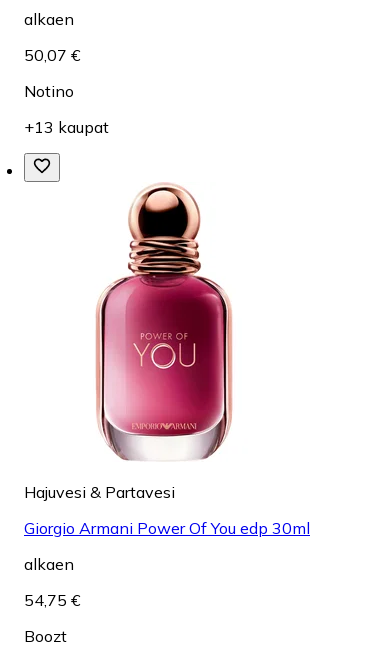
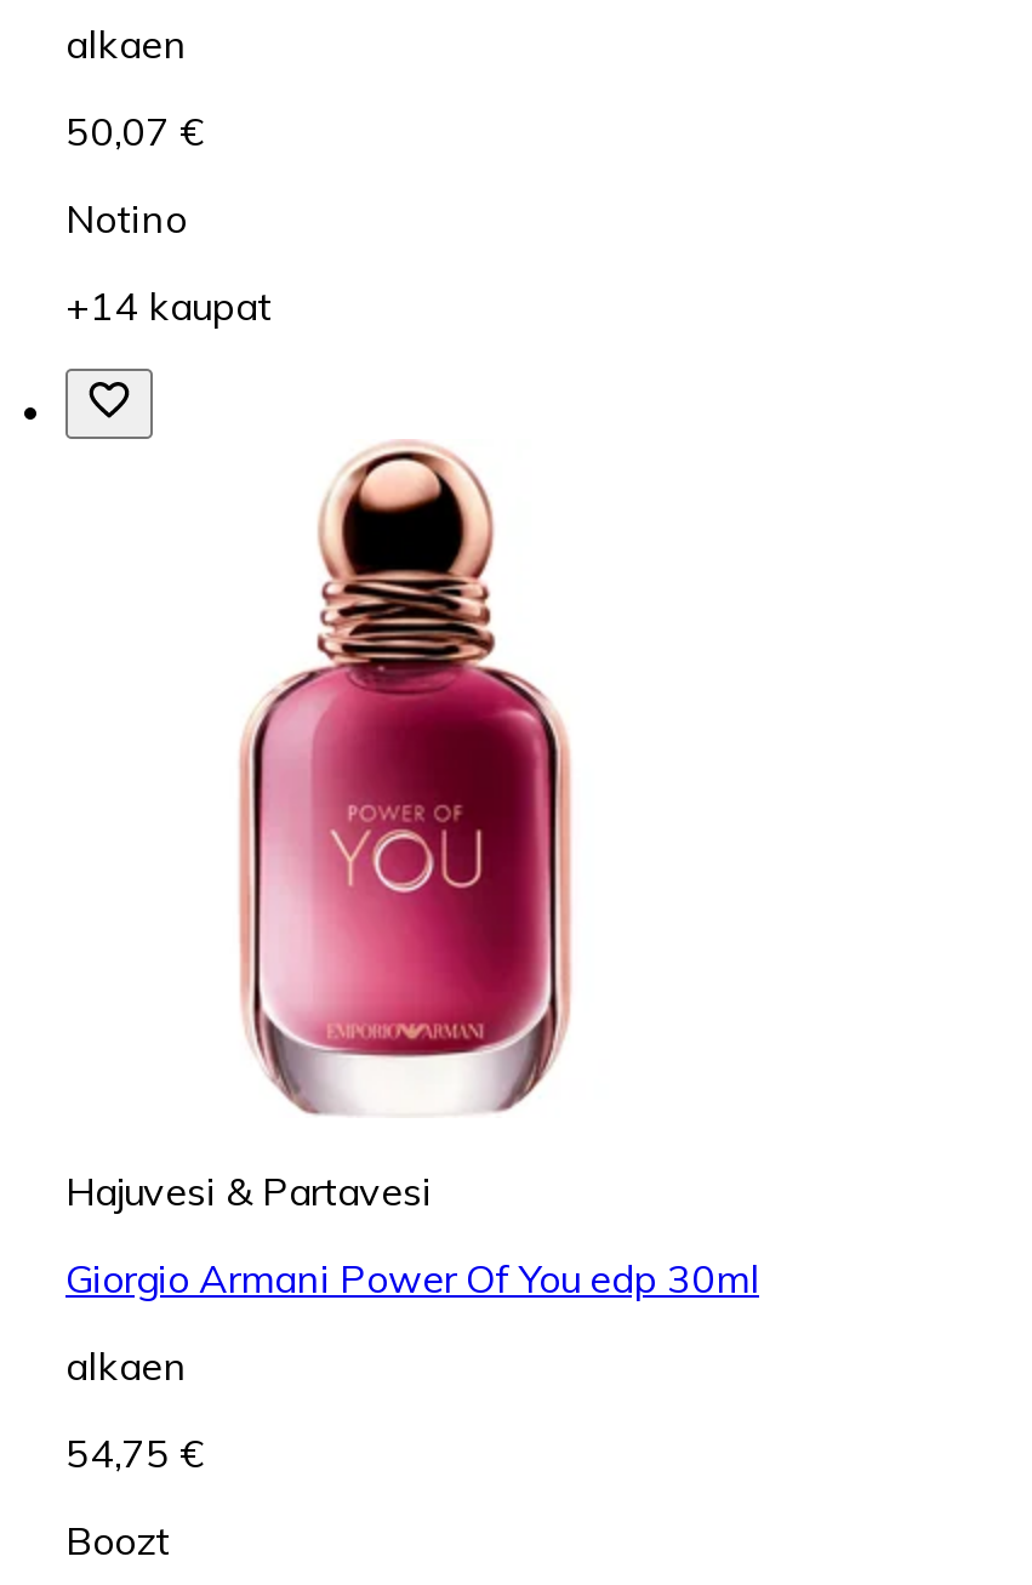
- +13 kaupat
+ +14 kaupat
